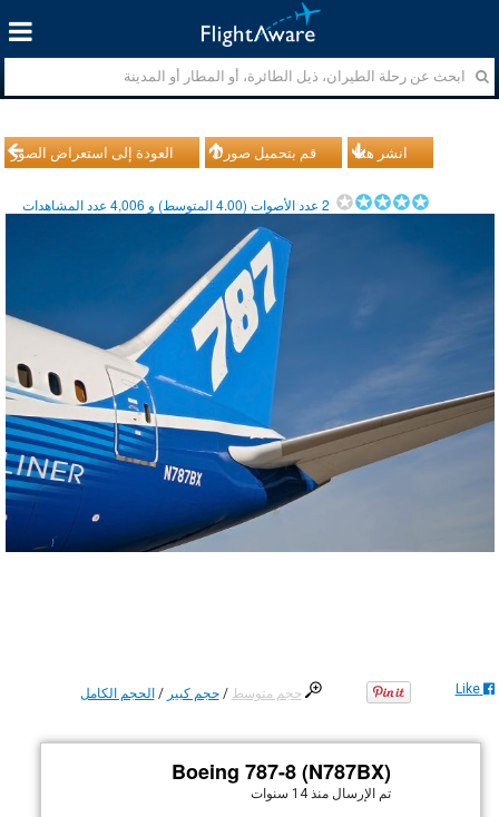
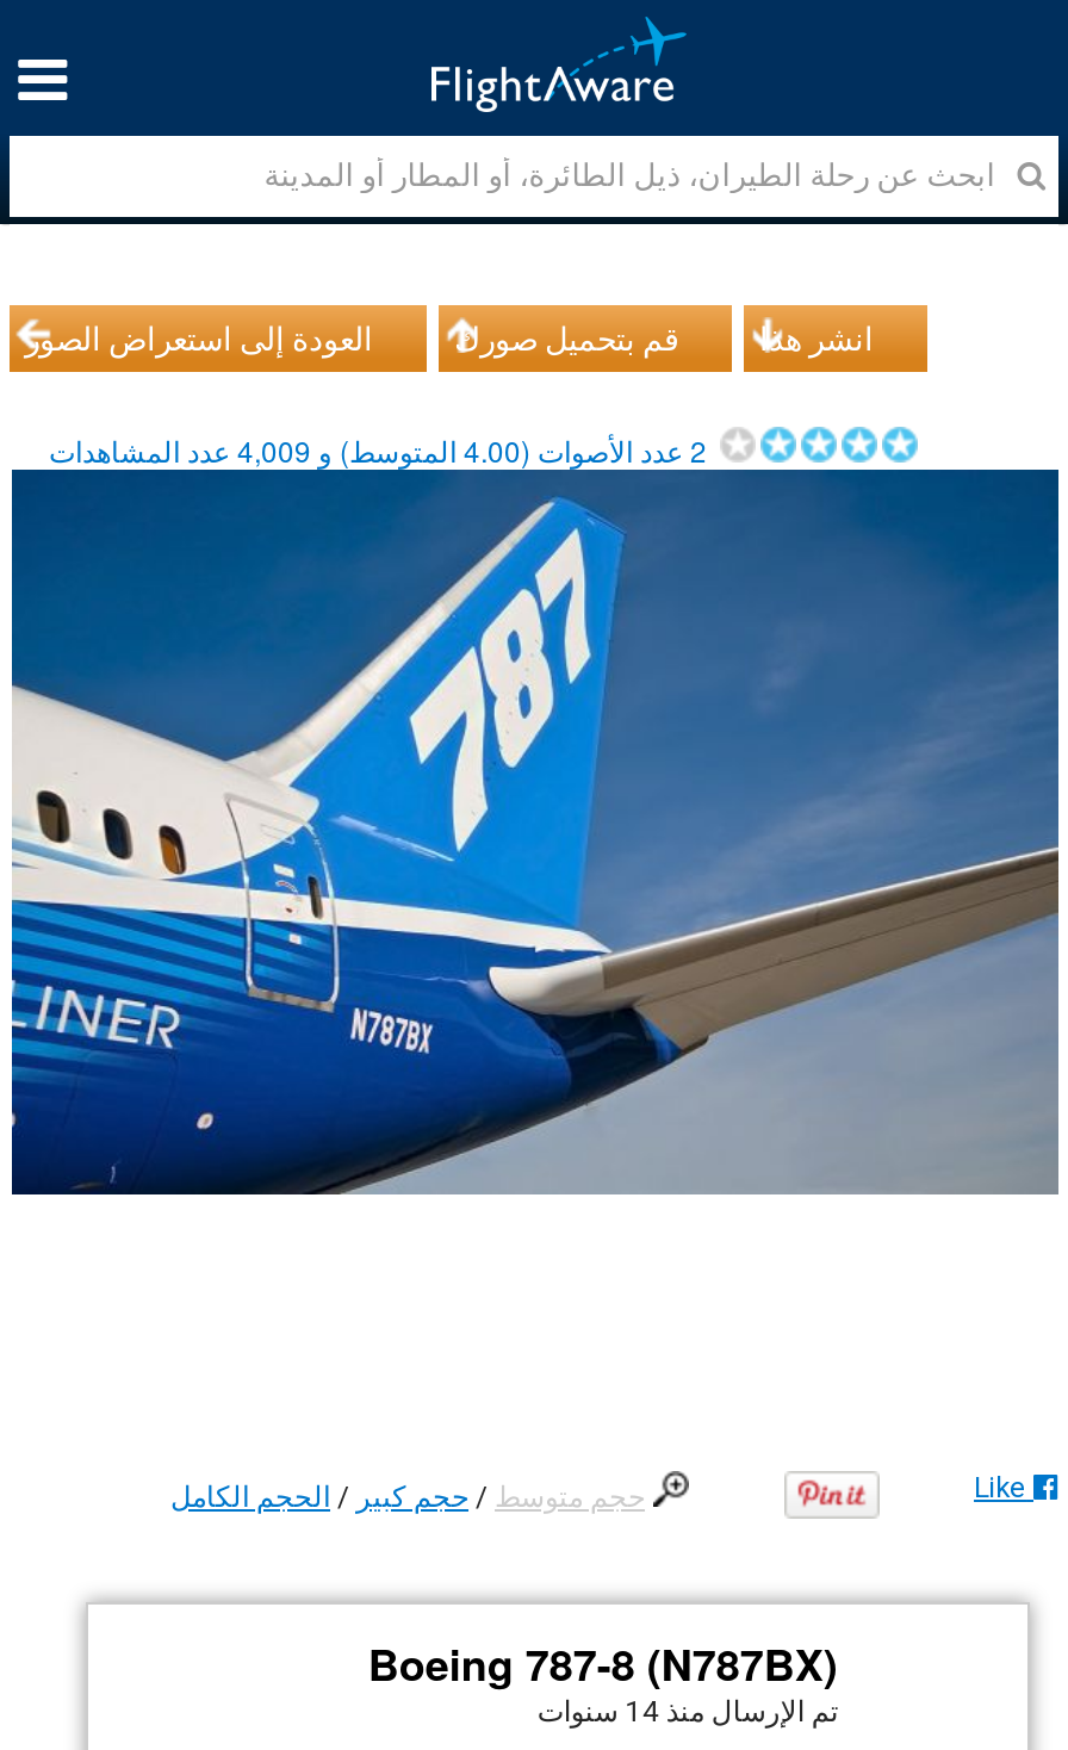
- 2 عدد الأصوات (4.00 المتوسط) و 4,006 عدد المشاهدات
+ 2 عدد الأصوات (4.00 المتوسط) و 4,009 عدد المشاهدات
